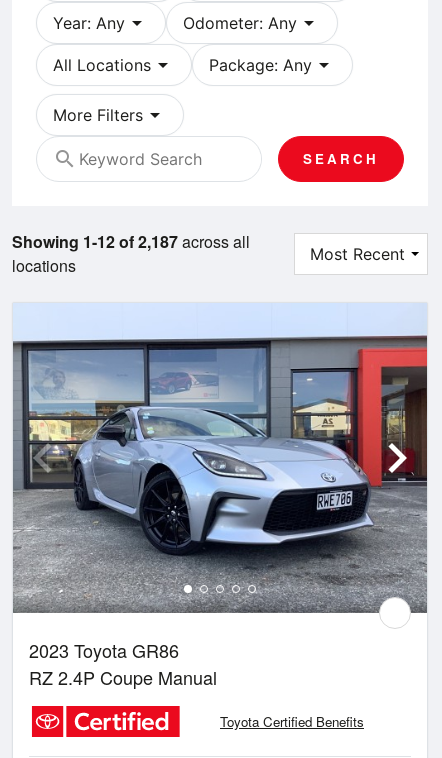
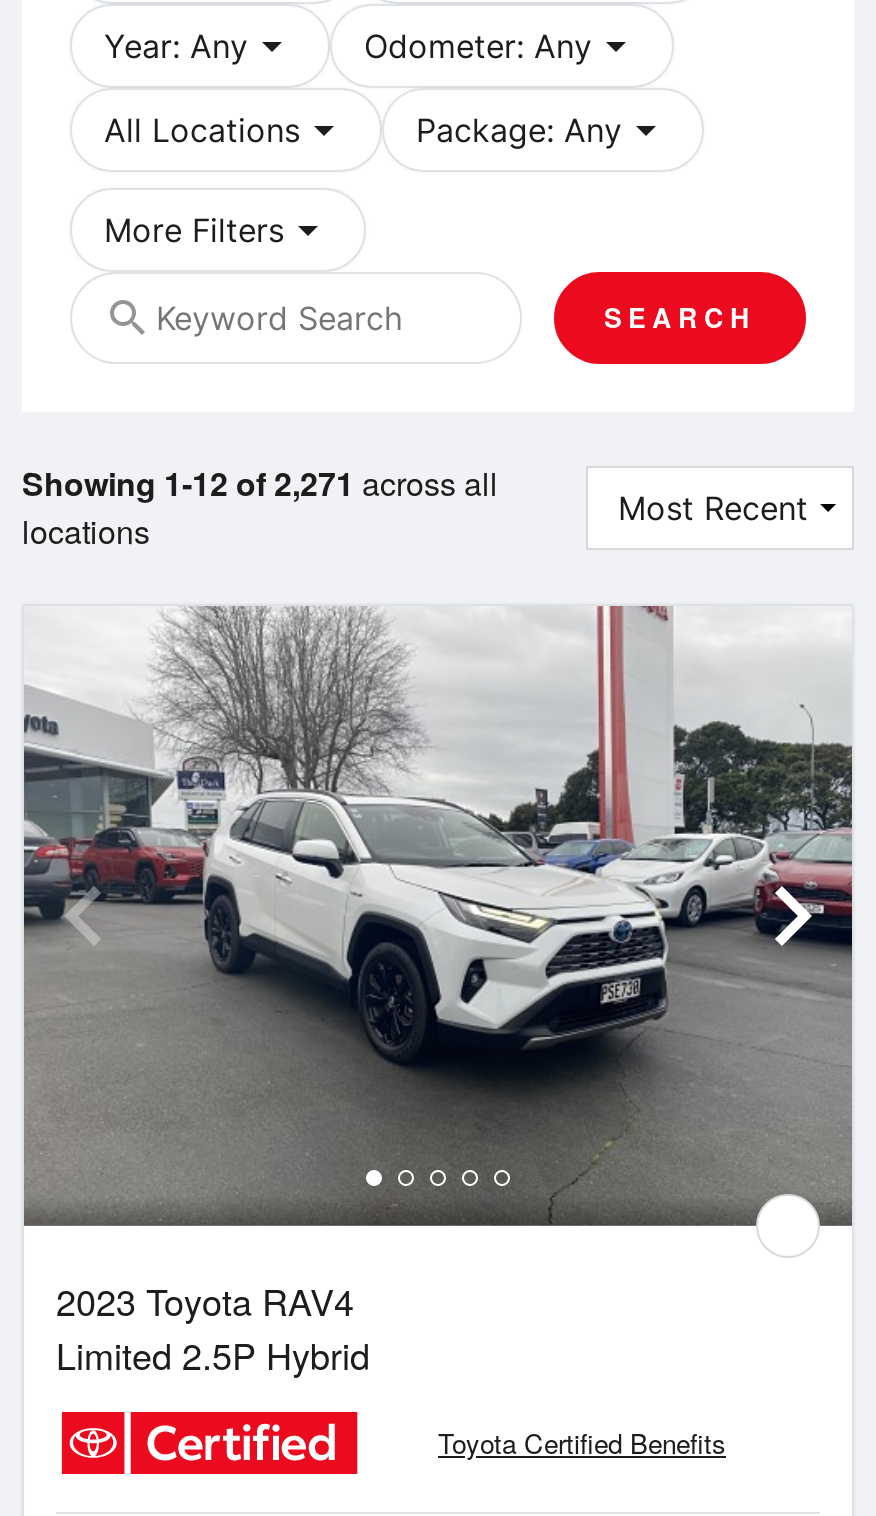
- Showing 1-12 of 2,187 across all
+ Showing 1-12 of 2,271 across all

- [image]
- 2023 Toyota GR86
- RZ 2.4P Coupe Manual
+ [image]
+ 2023 Toyota RAV4
+ Limited 2.5P Hybrid
